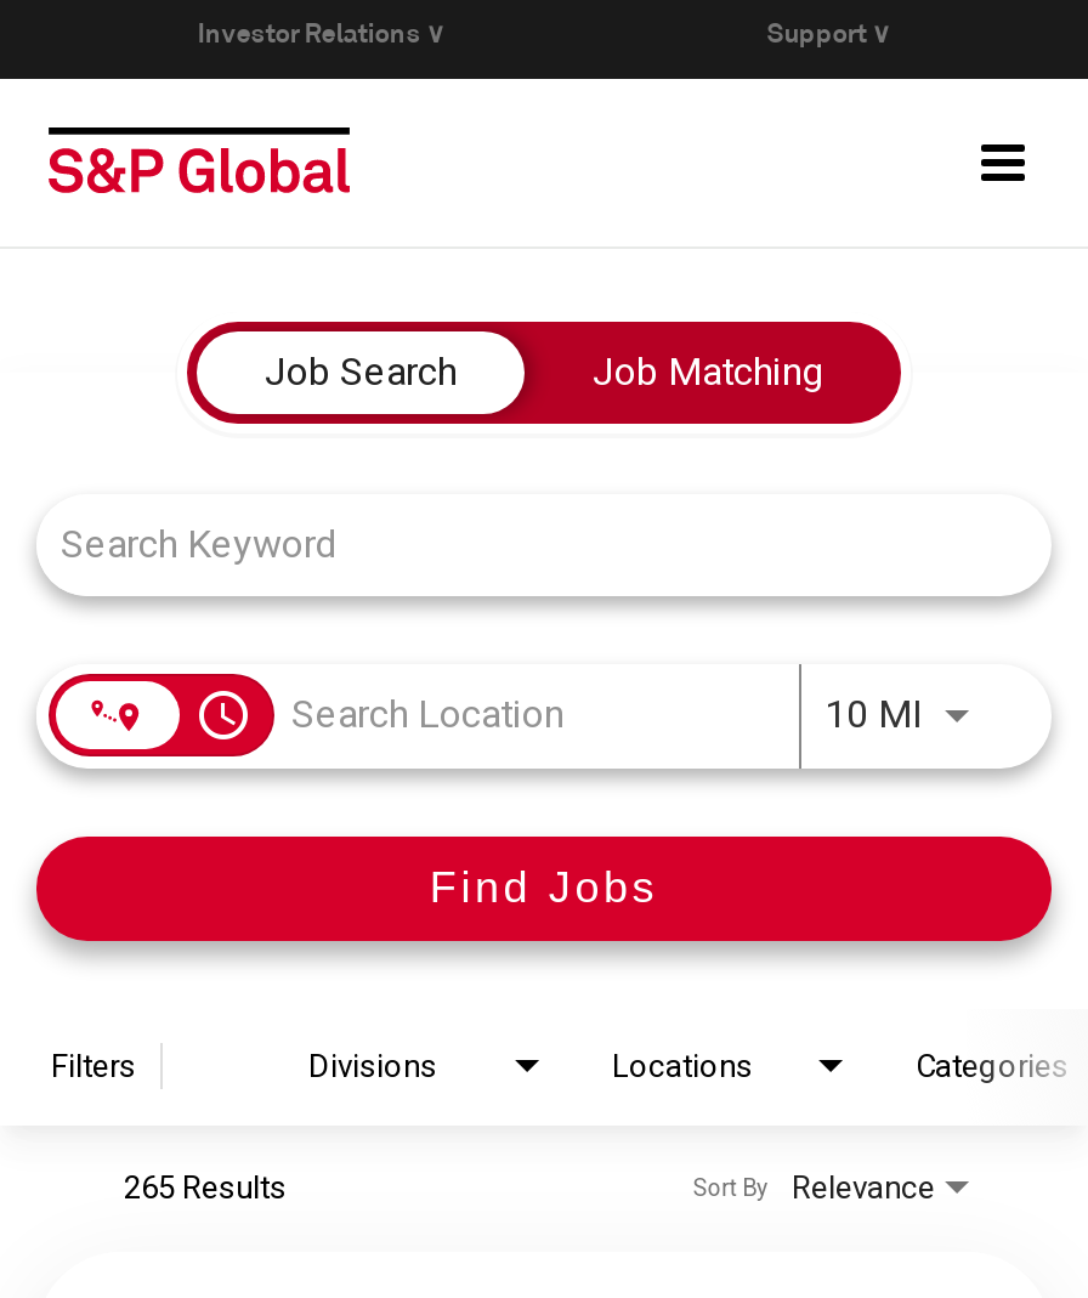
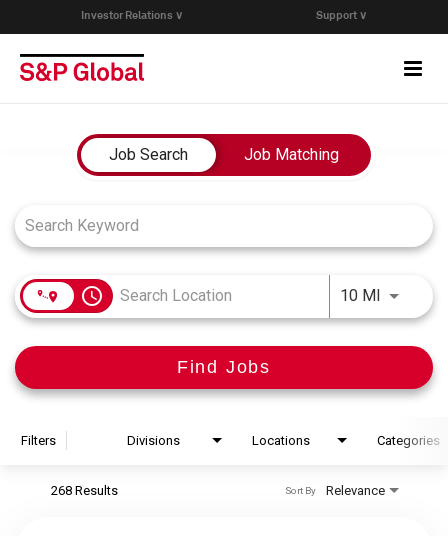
- 265 Results
+ 268 Results
